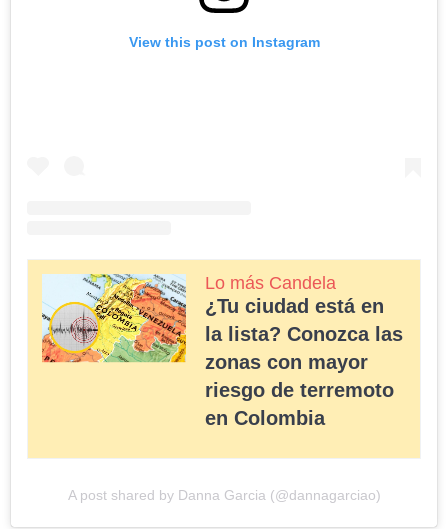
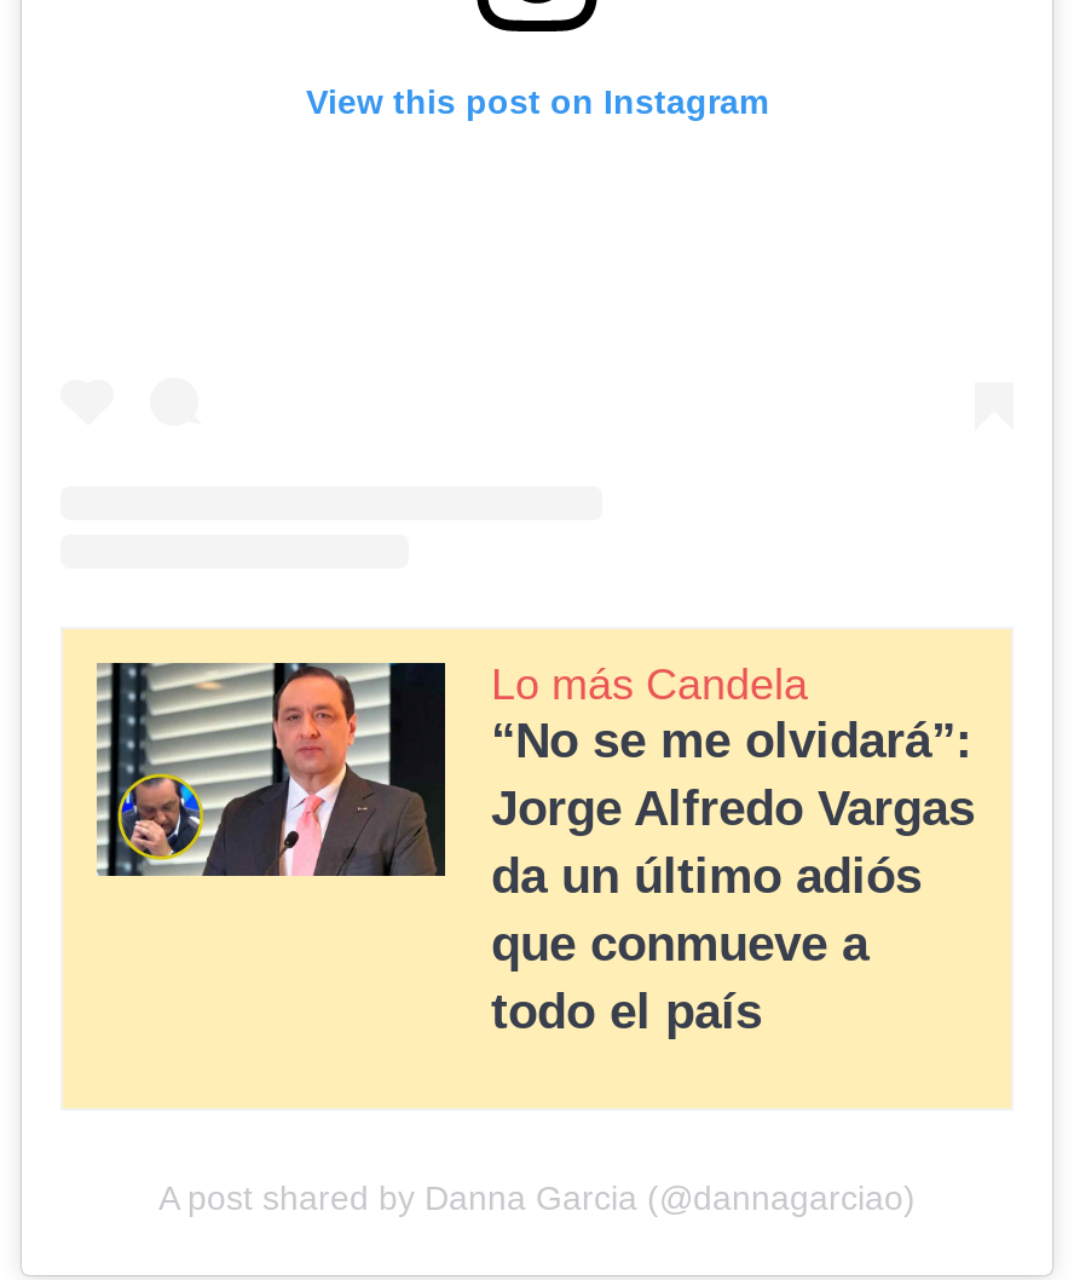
- [image]
- ¿Tu ciudad está en
- la lista? Conozca las
- zonas con mayor
- riesgo de terremoto
- en Colombia
+ [image]
+ “No se me olvidará”:
+ Jorge Alfredo Vargas
+ da un último adiós
+ que conmueve a
+ todo el país
